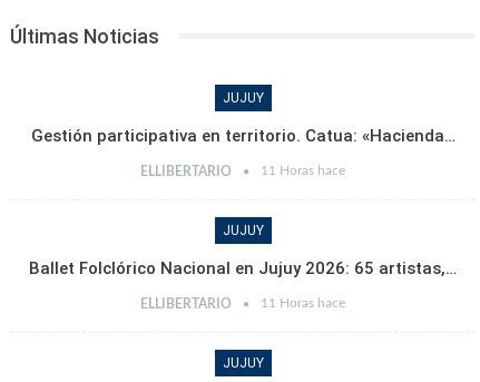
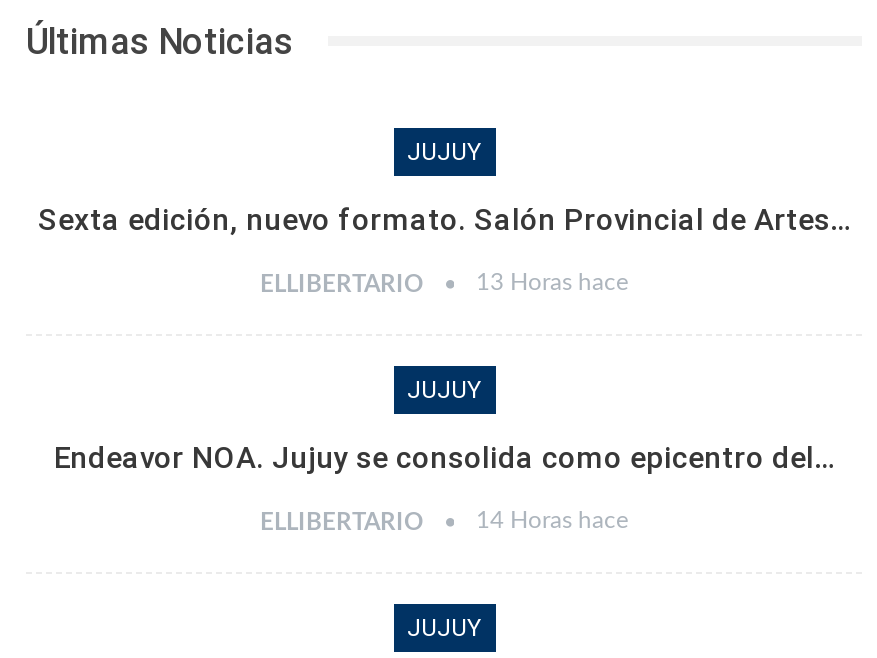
- Gestión participativa en territorio. Catua: «Hacienda…
+ Sexta edición, nuevo formato. Salón Provincial de Artes…

- ELLIBERTARIO 11 Horas hace
+ ELLIBERTARIO 13 Horas hace

- Ballet Folclórico Nacional en Jujuy 2026: 65 artistas,…
+ Endeavor NOA. Jujuy se consolida como epicentro del…

- ELLIBERTARIO 11 Horas hace
+ ELLIBERTARIO 14 Horas hace
